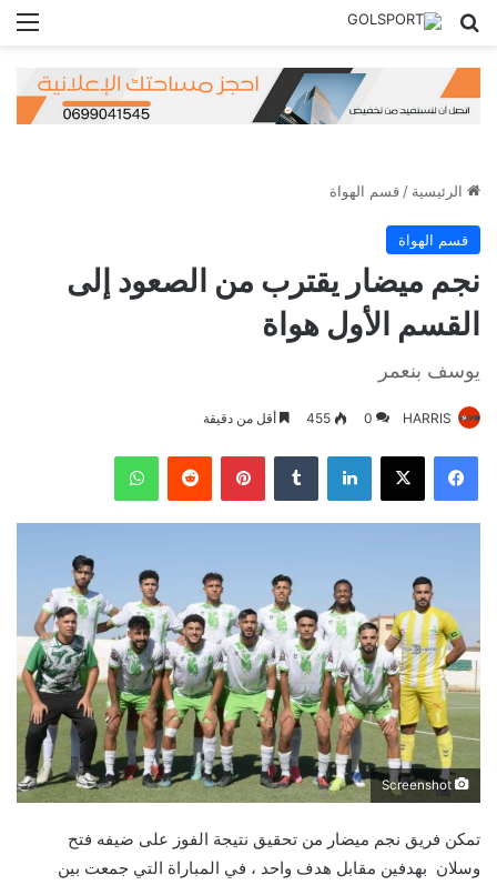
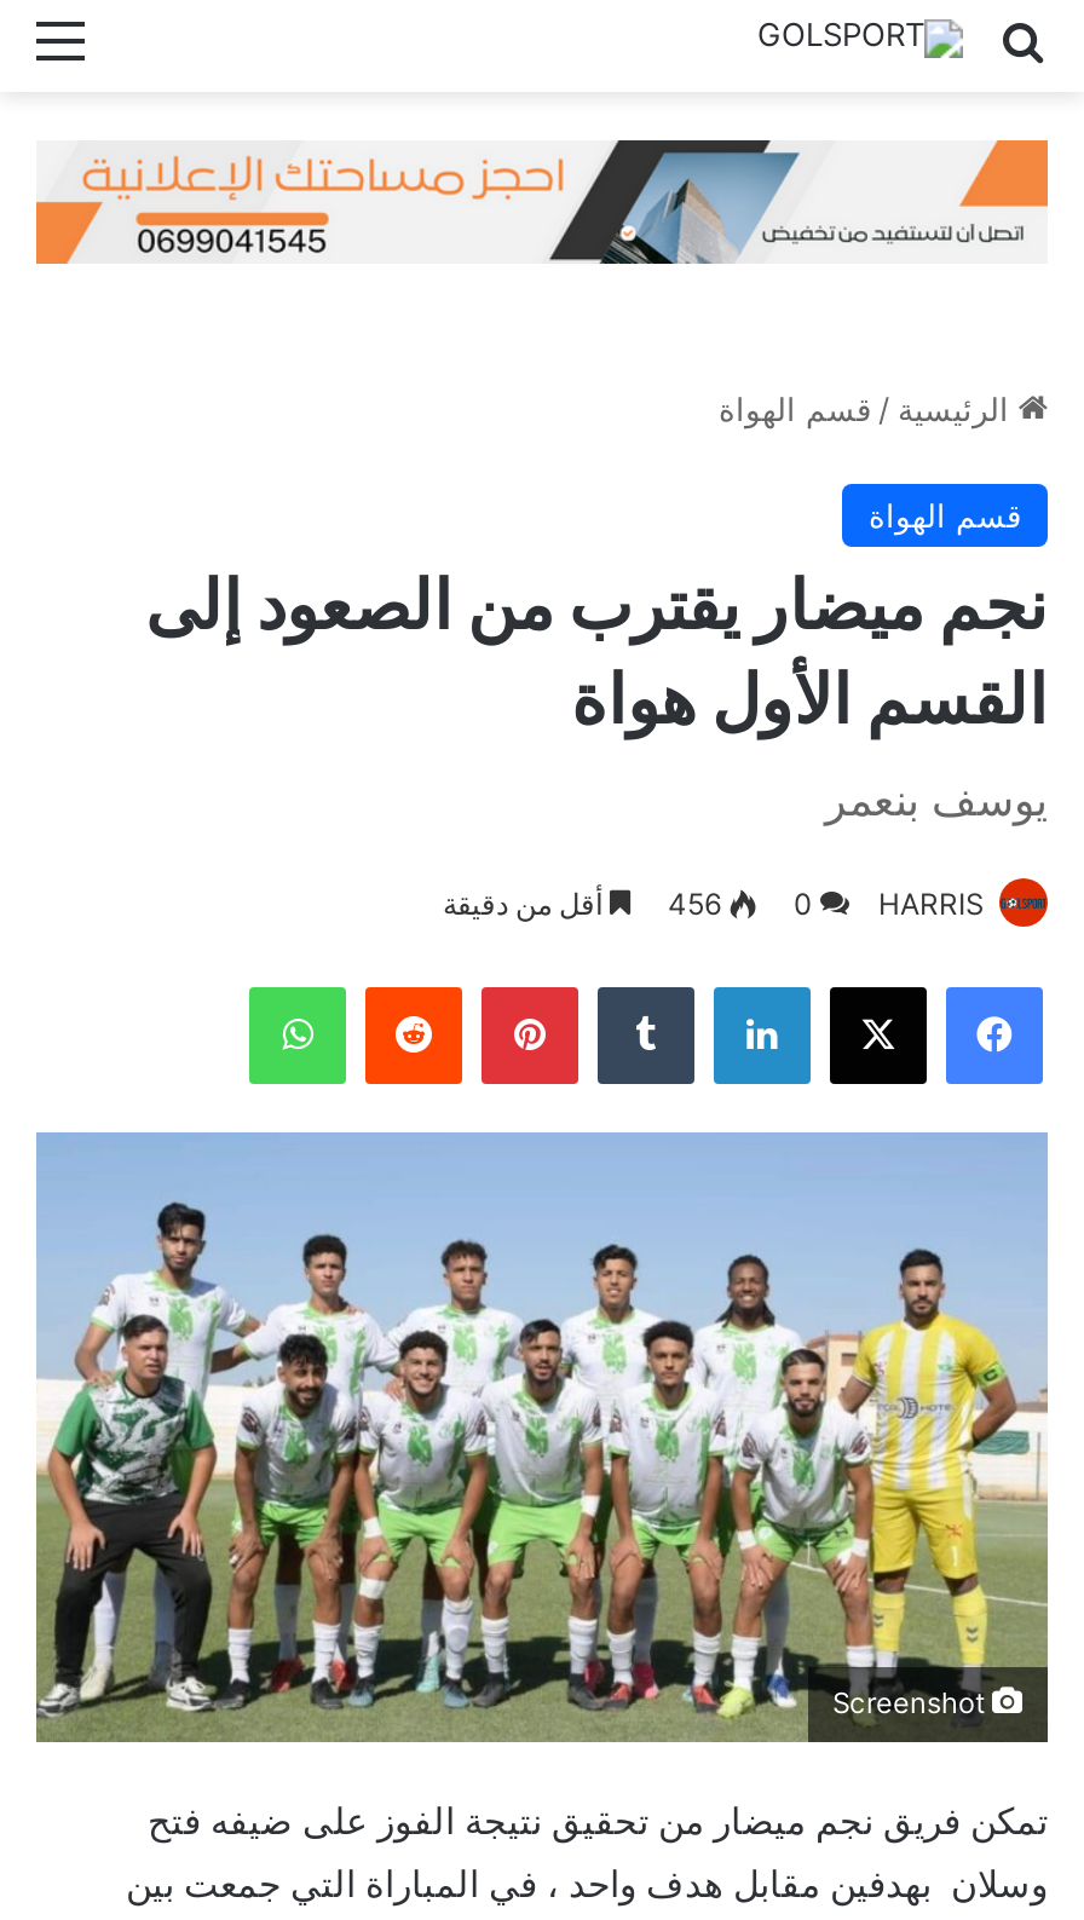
- 455
+ 456
